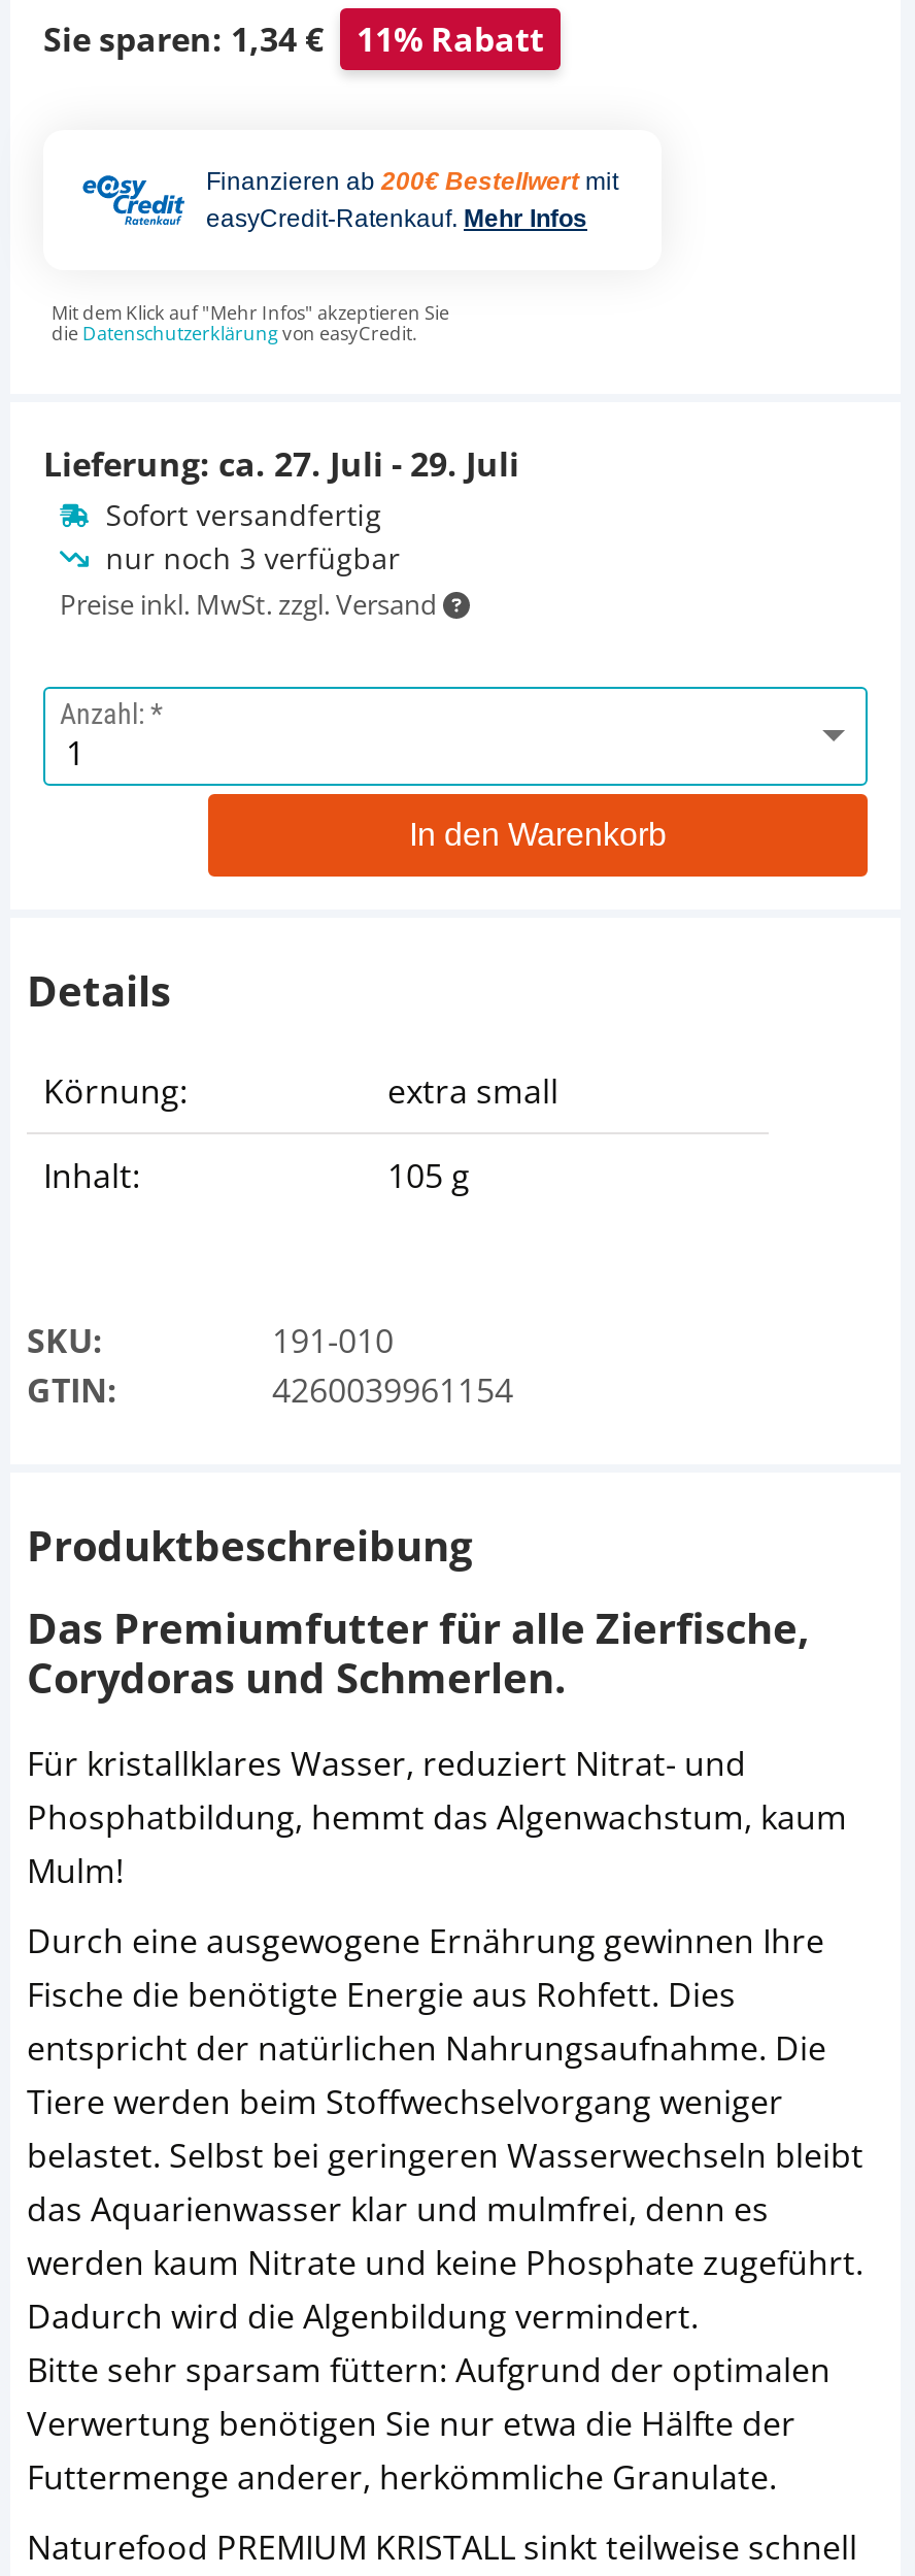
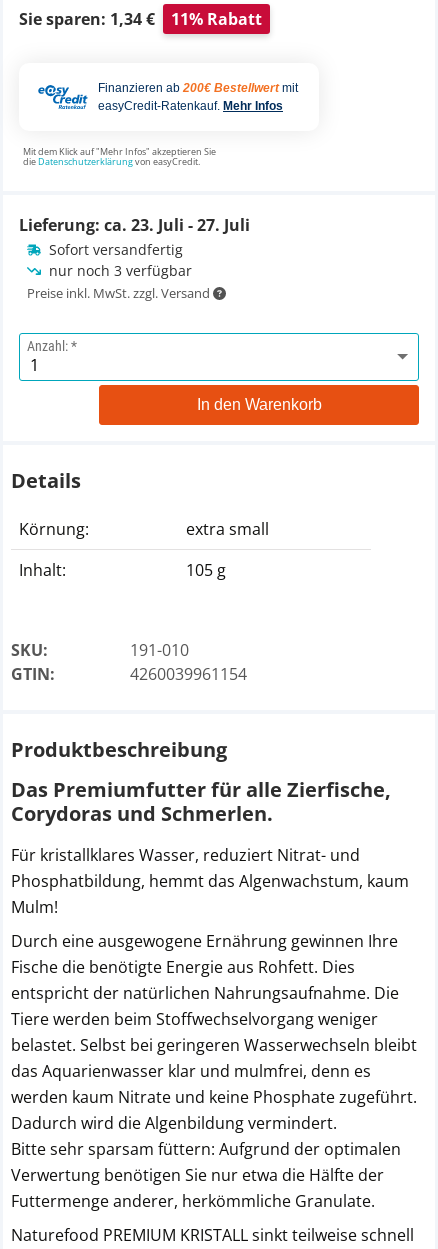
- Lieferung: ca. 27. Juli - 29. Juli
+ Lieferung: ca. 23. Juli - 27. Juli
